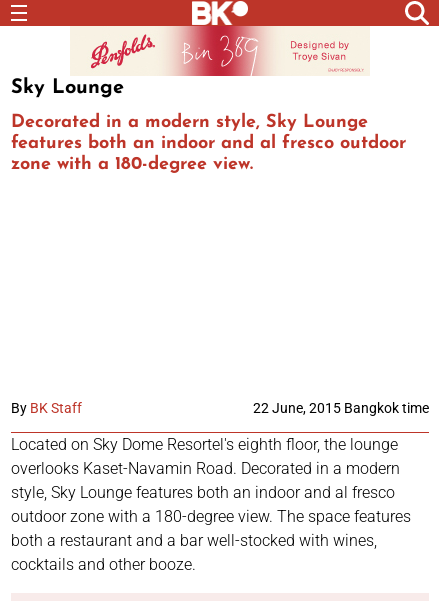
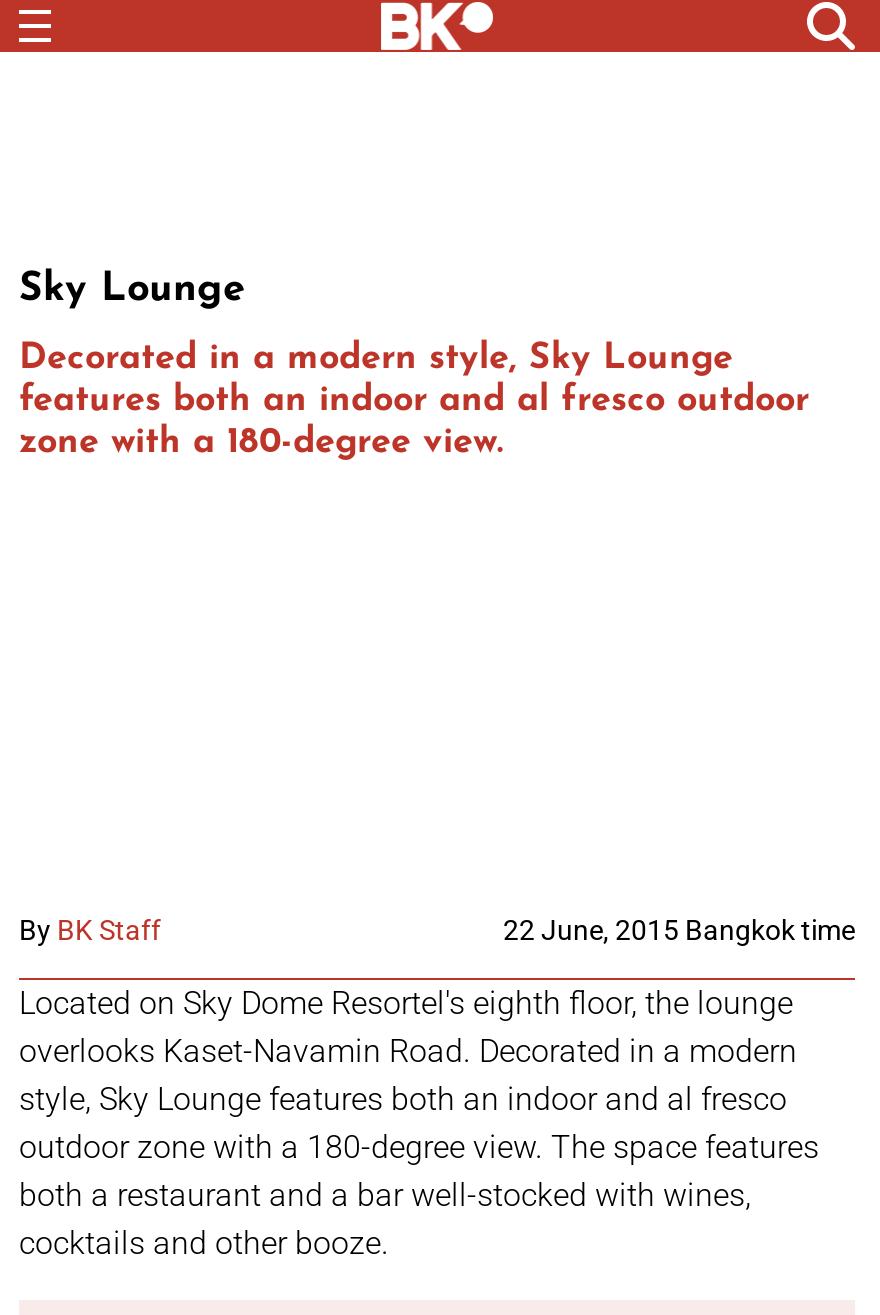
- [image]
